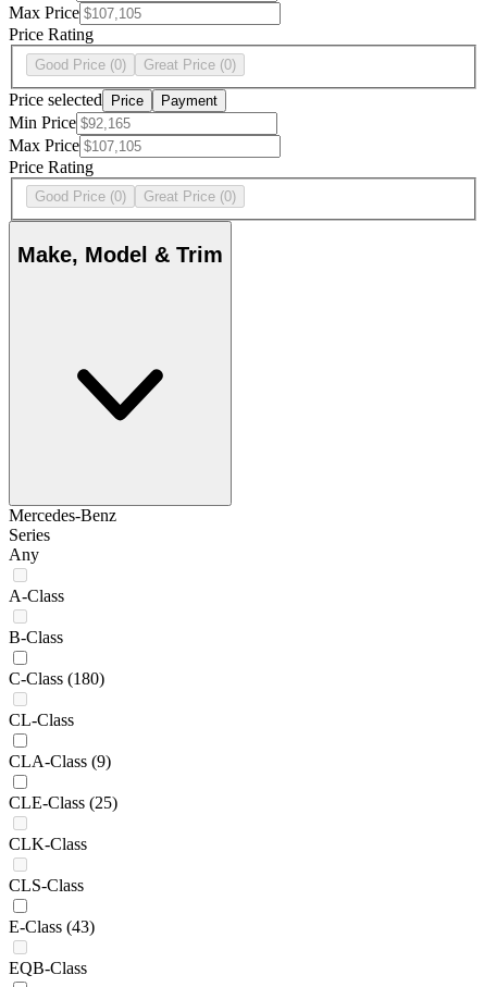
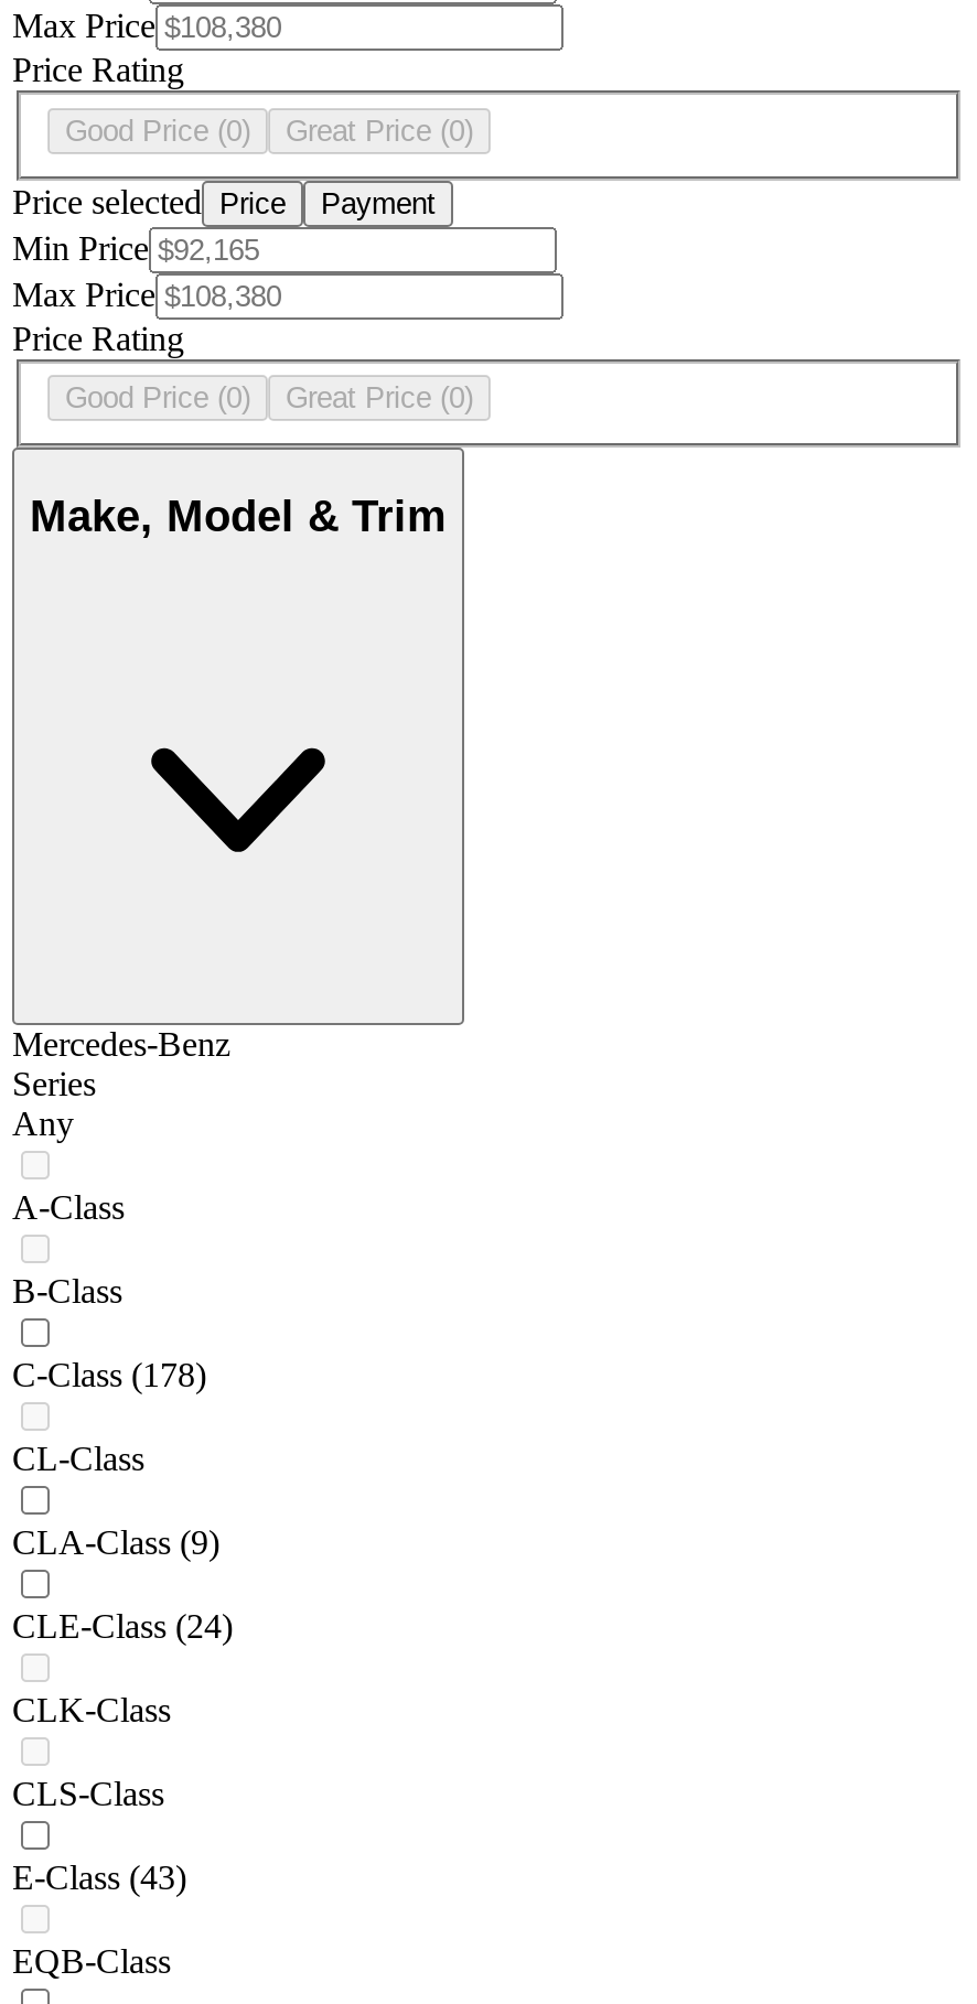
- C-Class (180)
+ C-Class (178)

- CLE-Class (25)
+ CLE-Class (24)
